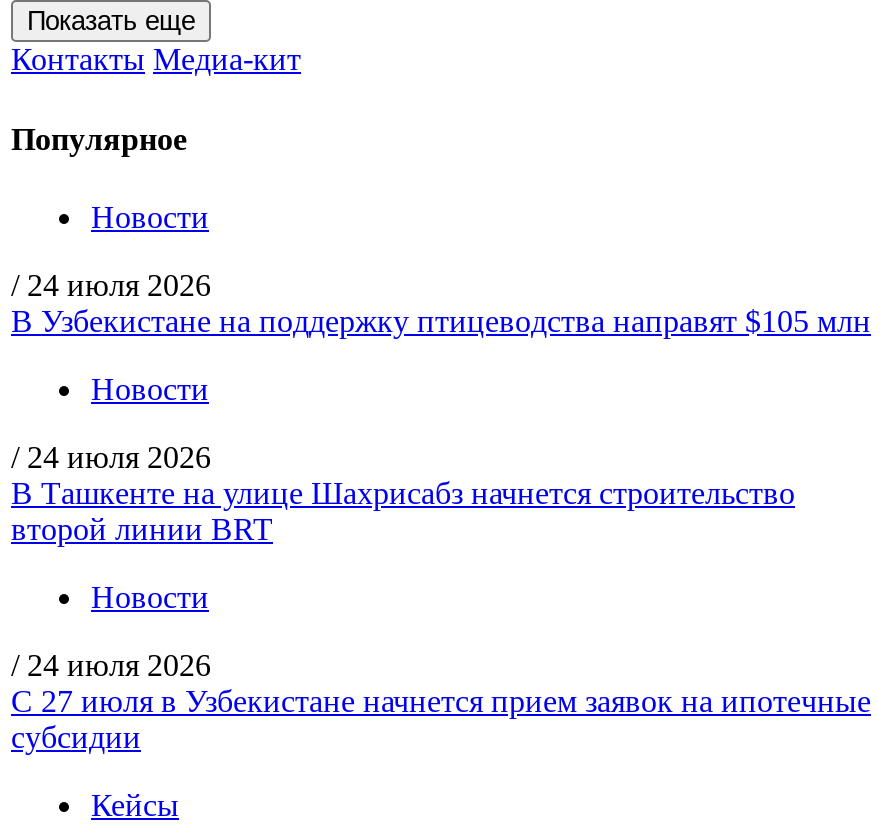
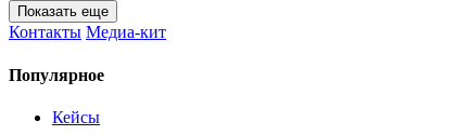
- Новости
- / 24 июля 2026
- В Узбекистане на поддержку птицеводства направят $105 млн
- Новости
- / 24 июля 2026
- В Ташкенте на улице Шахрисабз начнется строительство
- второй линии BRT
- Новости
- / 24 июля 2026
- C 27 июля в Узбекистане начнется прием заявок на ипотечные
- субсидии
